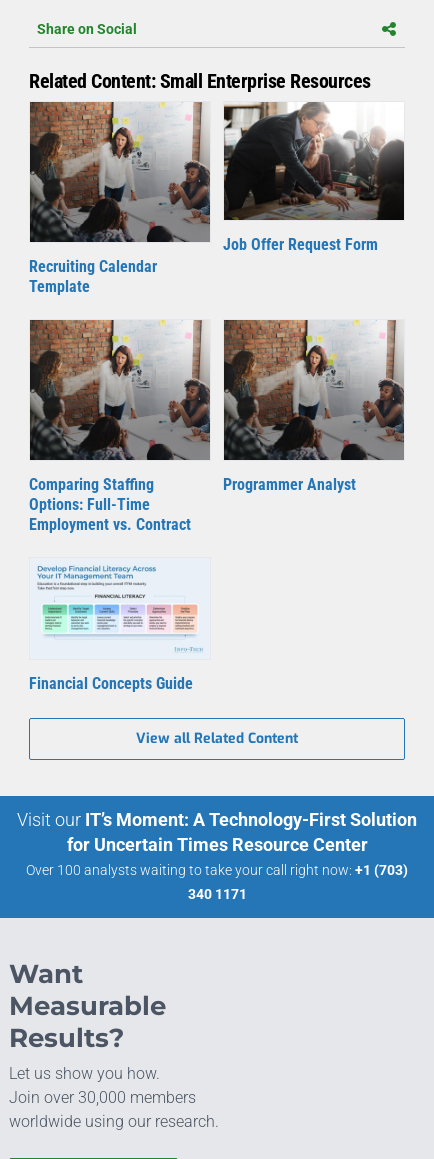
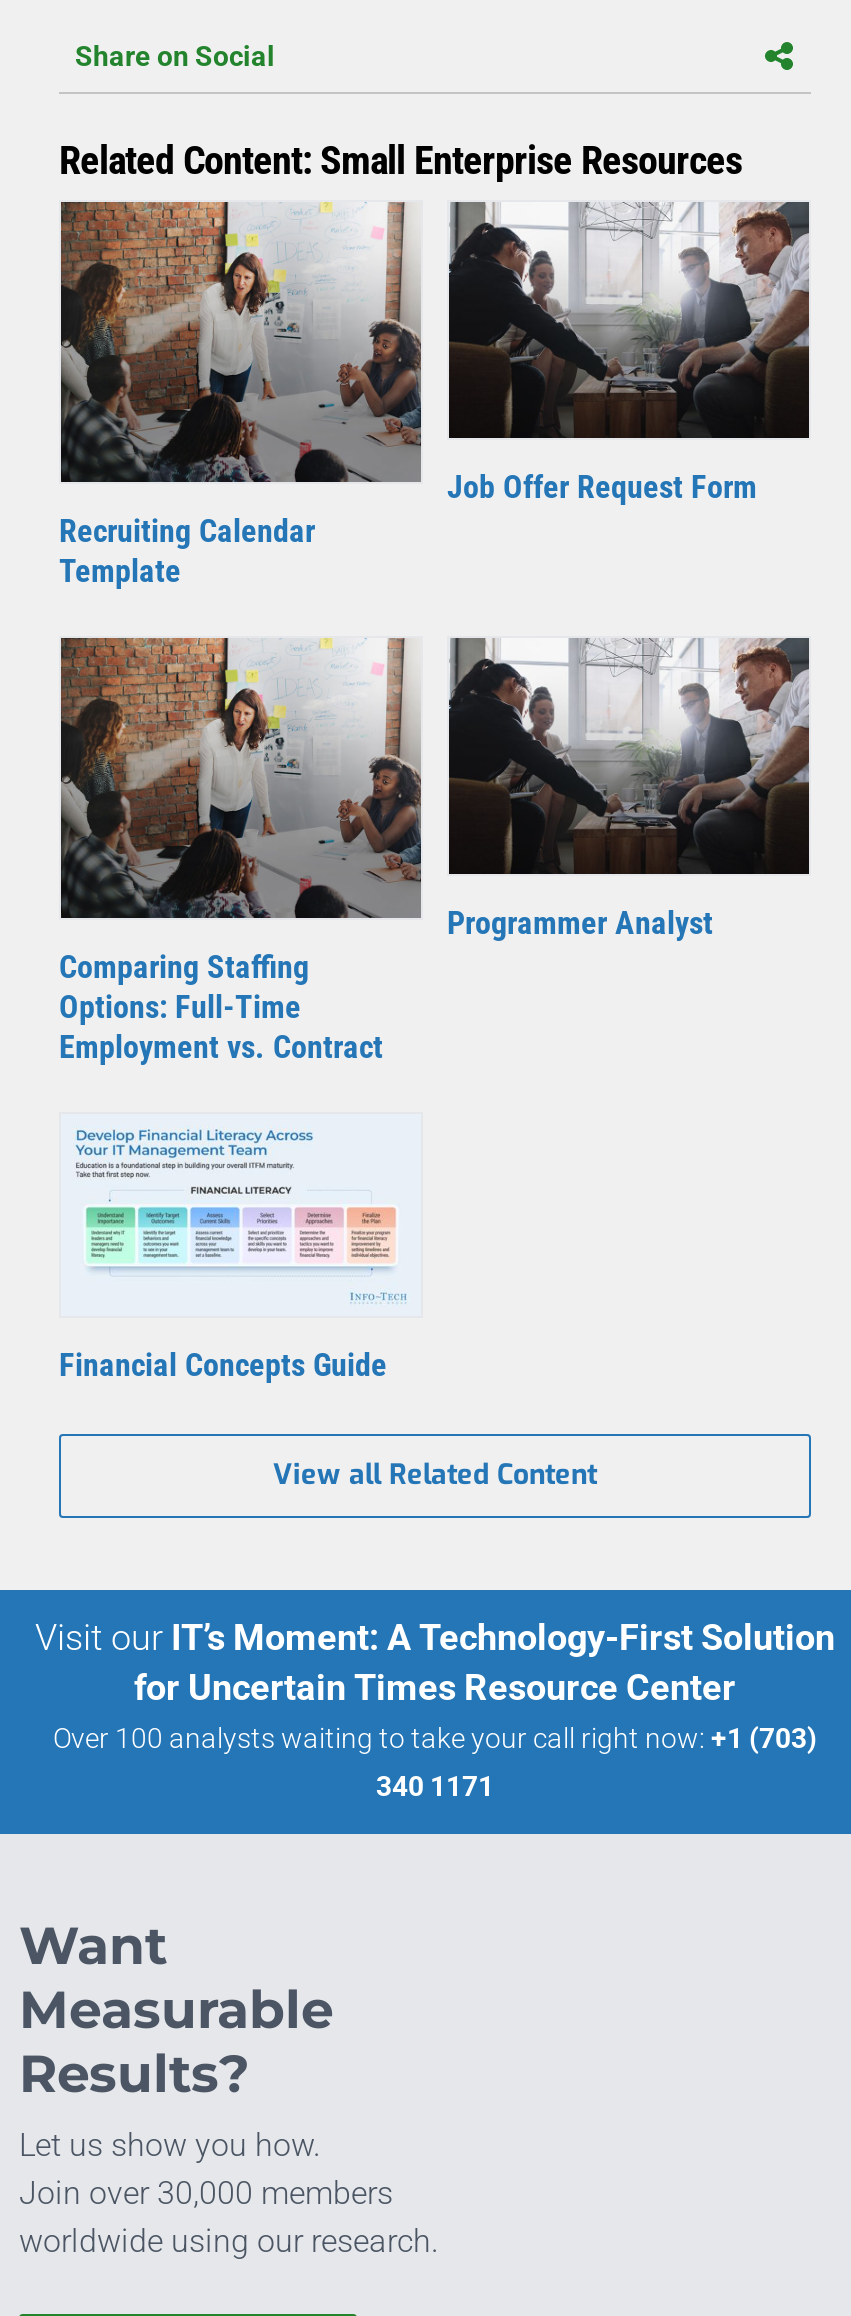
- [image]
+ [image]

- [image]
+ [image]

moved up: Programmer Analyst
